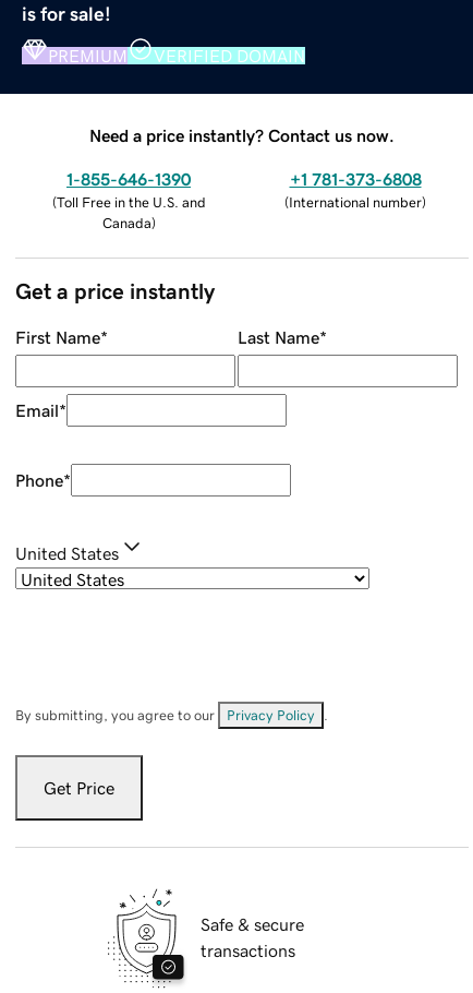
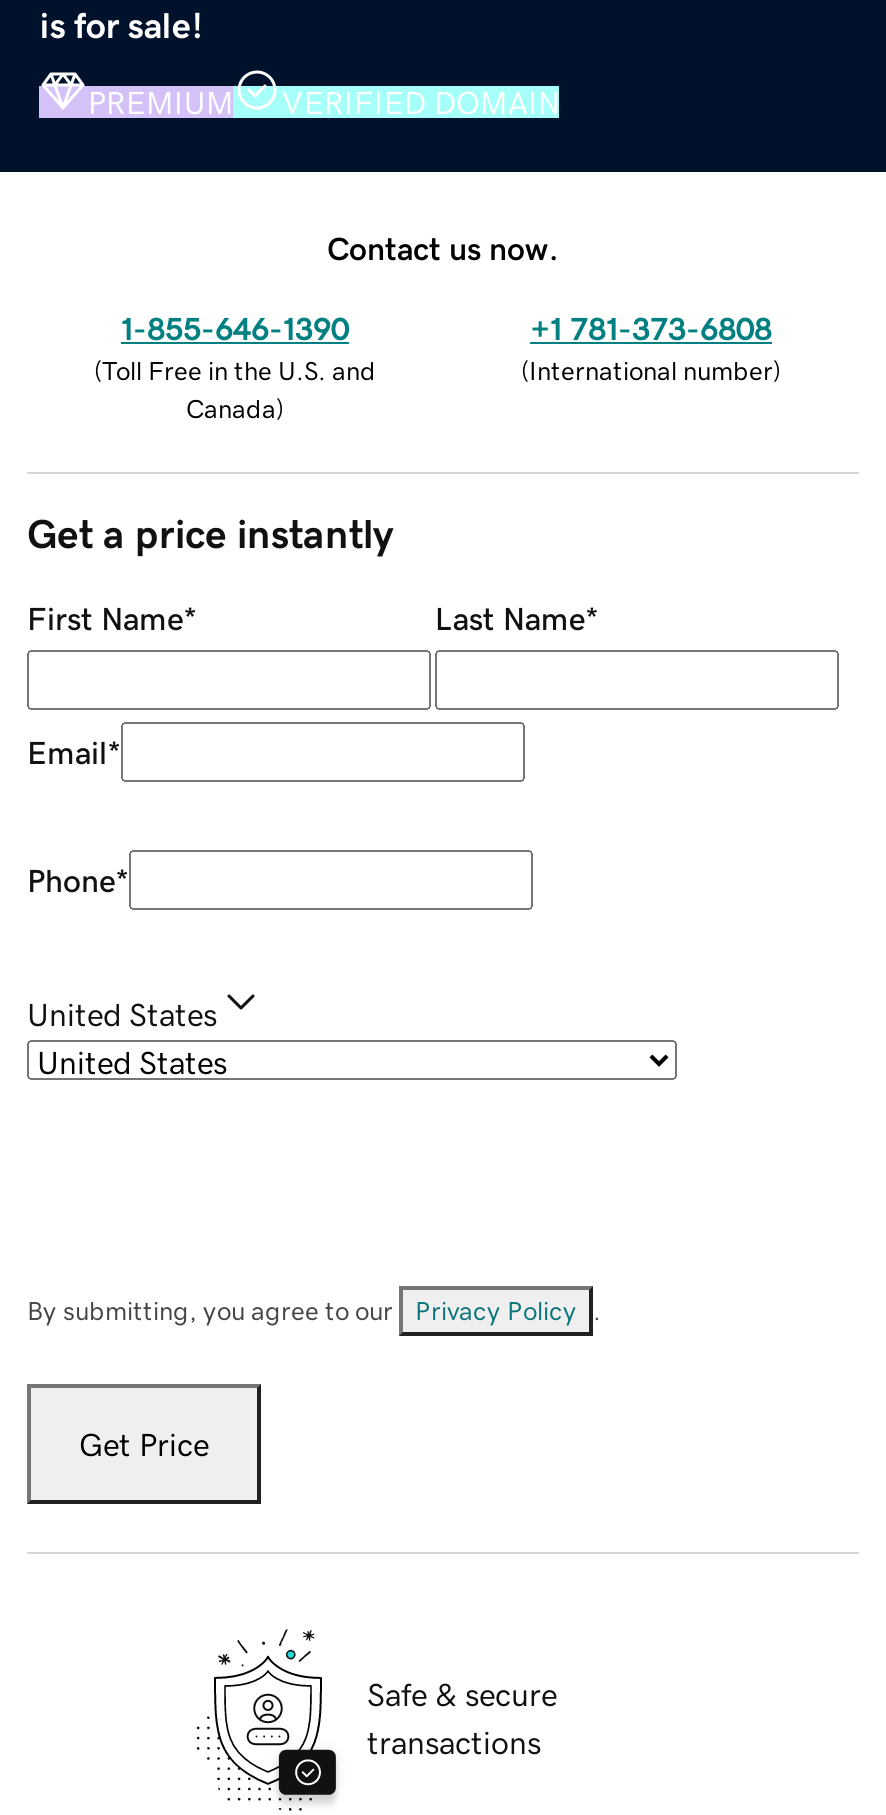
- Need a price instantly? Contact us now.
+ Contact us now.
